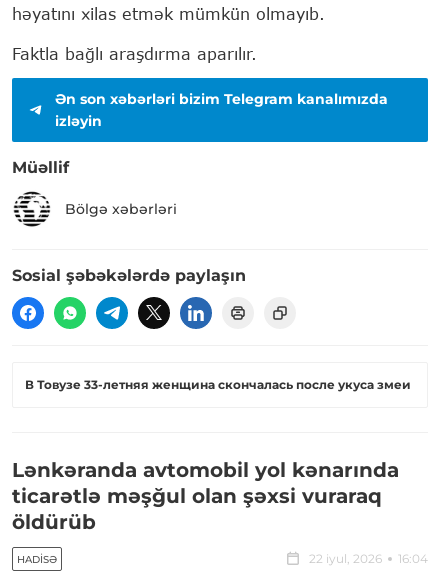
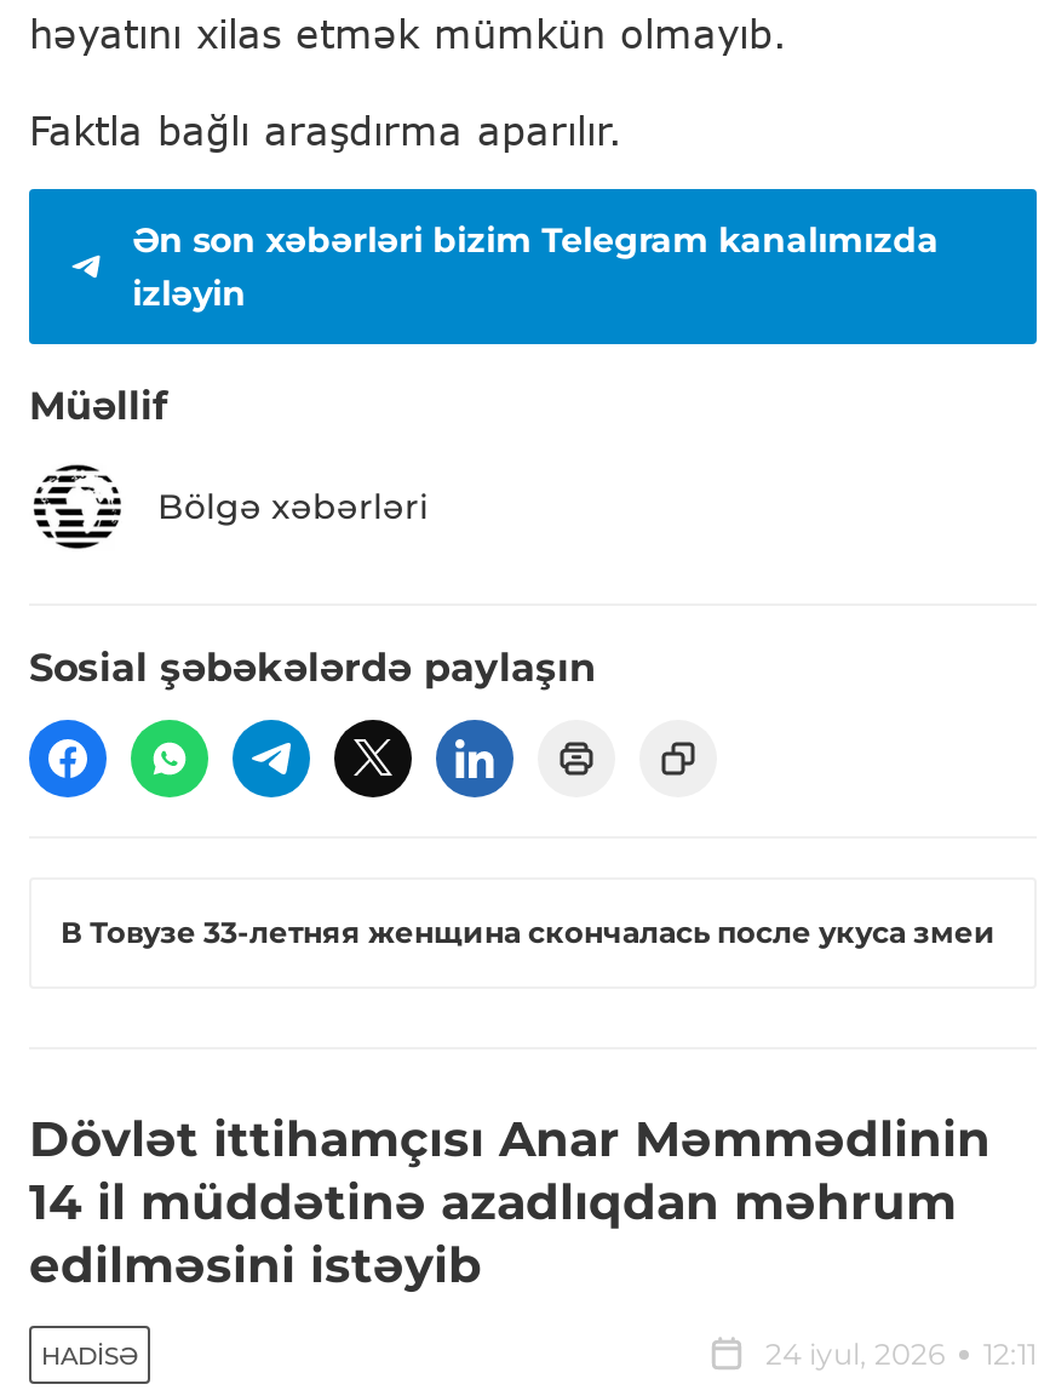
- Lənkəranda avtomobil yol kənarında
- ticarətlə məşğul olan şəxsi vuraraq
- öldürüb
+ Dövlət ittihamçısı Anar Məmmədlinin
+ 14 il müddətinə azadlıqdan məhrum
+ edilməsini istəyib

- 22 iyul, 2026
- 16:04
+ 24 iyul, 2026
+ 12:11
